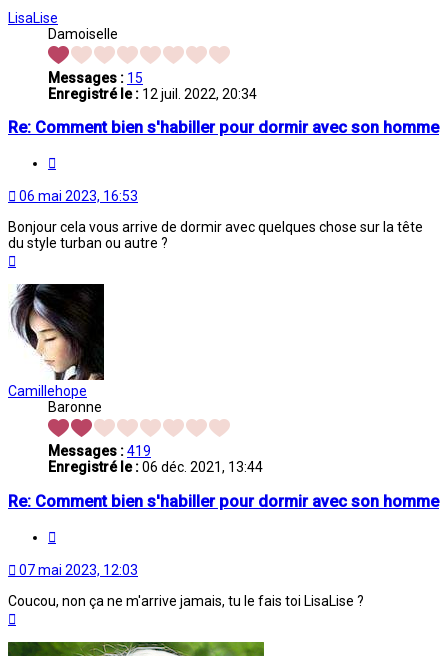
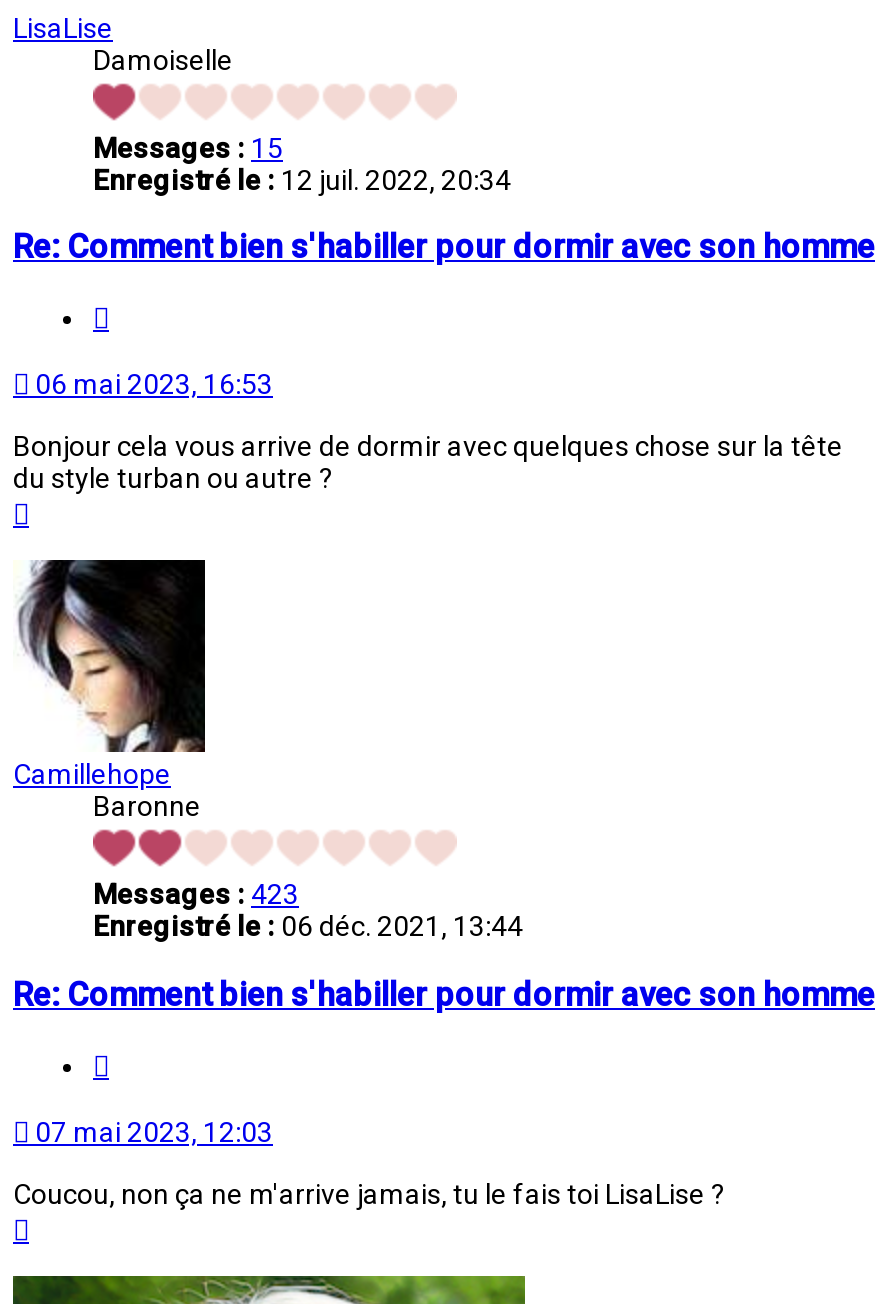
- Messages : 419
+ Messages : 423
